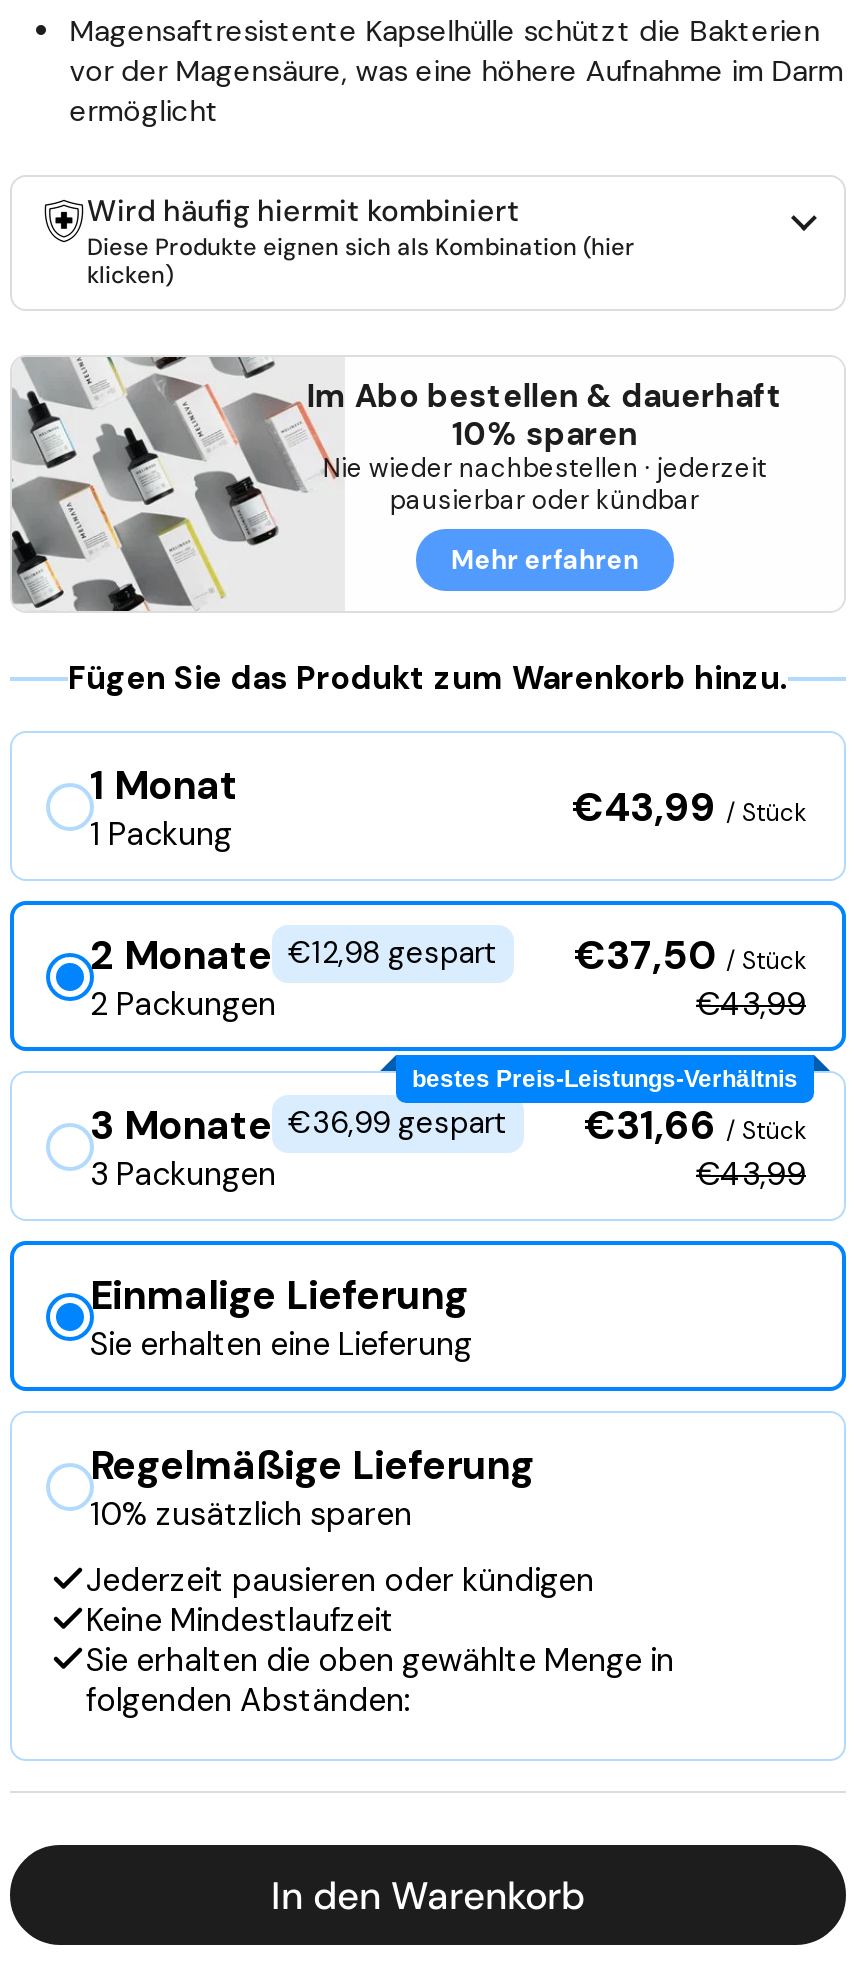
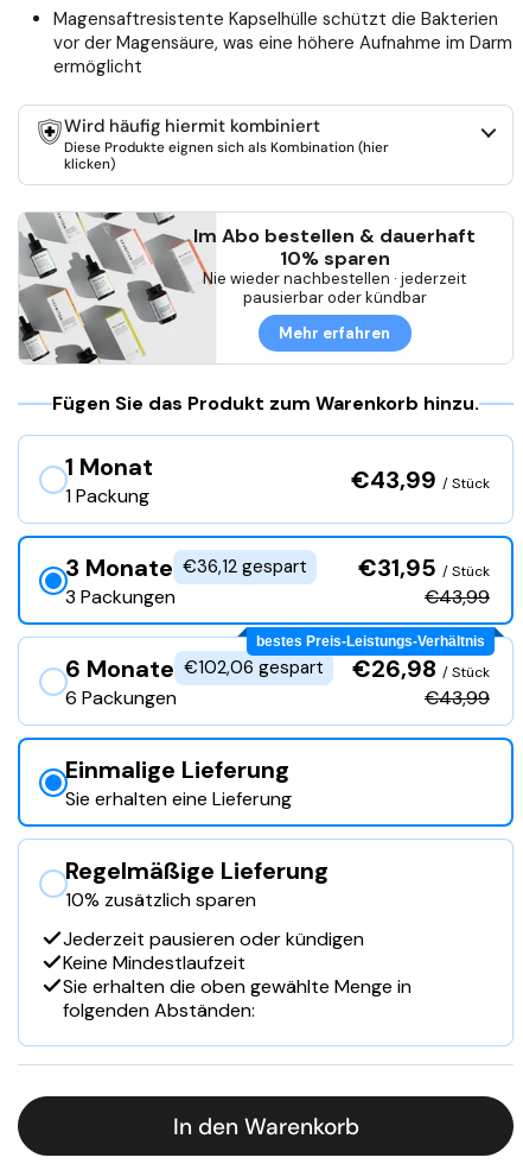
- 2 Monate €12,98 gespart
+ 3 Monate €36,12 gespart

- €37,50 / Stück
+ €31,95 / Stück

- 2 Packungen
+ 3 Packungen

- 3 Monate €36,99 gespart
+ 6 Monate €102,06 gespart

- €31,66 / Stück
+ €26,98 / Stück

- 3 Packungen
+ 6 Packungen
